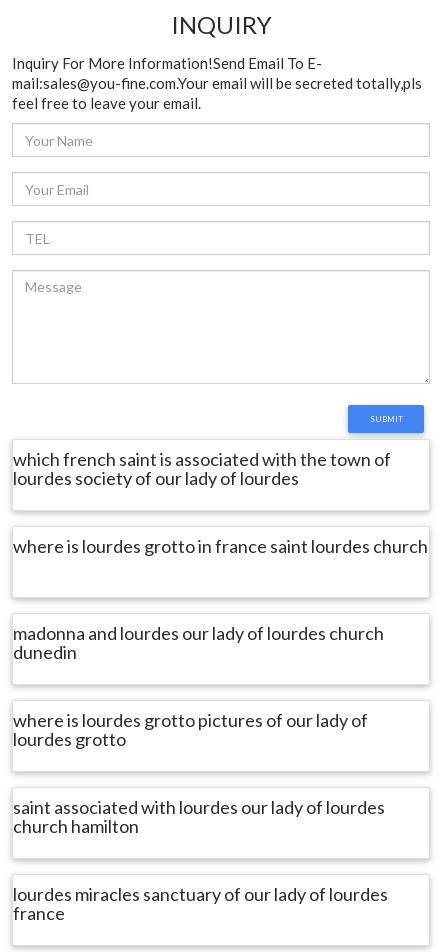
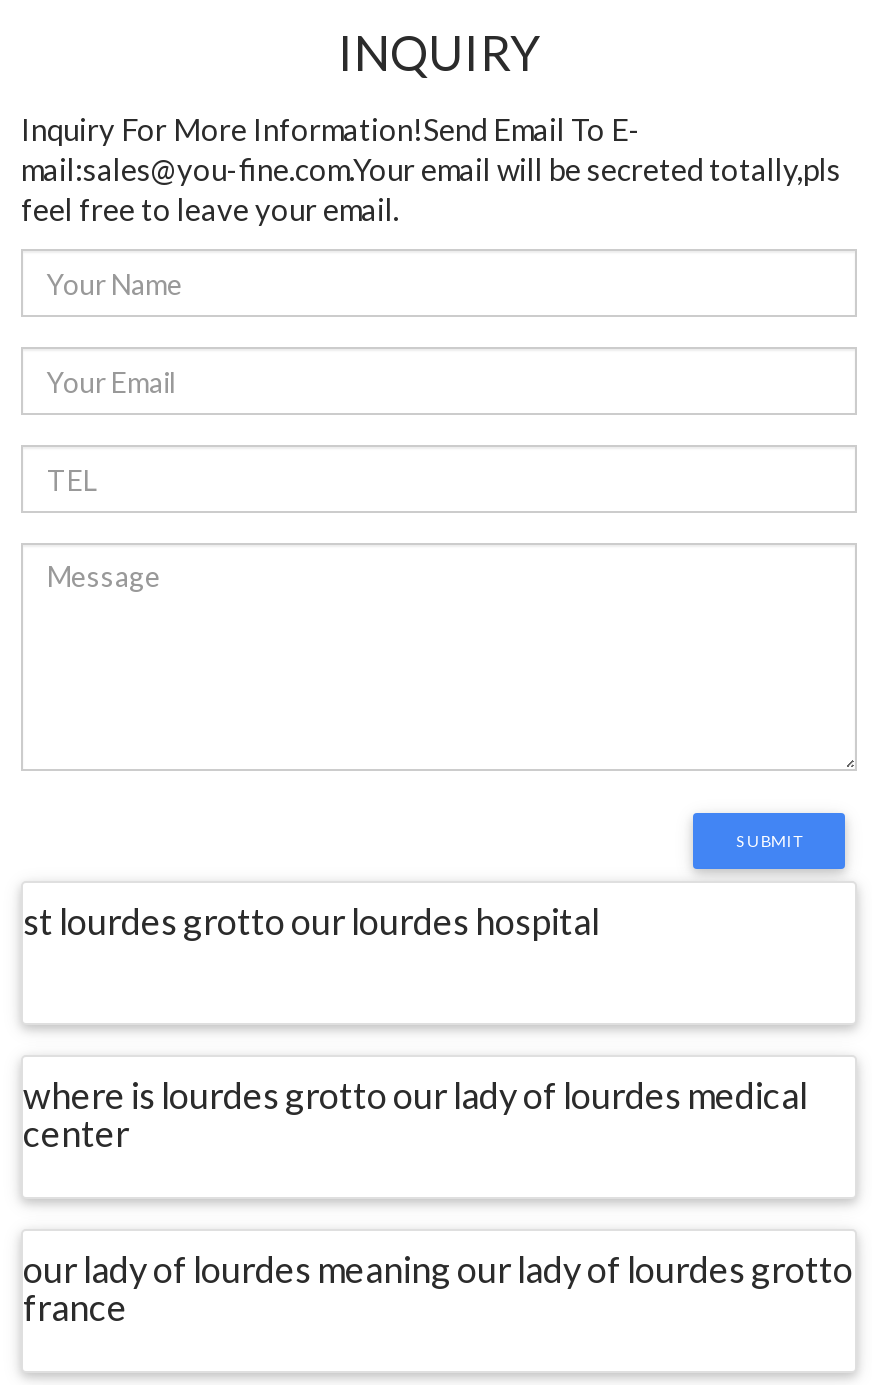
- which french saint is associated with the town of
- lourdes society of our lady of lourdes
- where is lourdes grotto in france saint lourdes church
+ st lourdes grotto our lourdes hospital

- madonna and lourdes our lady of lourdes church
- dunedin
- where is lourdes grotto pictures of our lady of
- lourdes grotto
- saint associated with lourdes our lady of lourdes
- church hamilton
- lourdes miracles sanctuary of our lady of lourdes
+ where is lourdes grotto our lady of lourdes medical
+ center
+ our lady of lourdes meaning our lady of lourdes grotto
